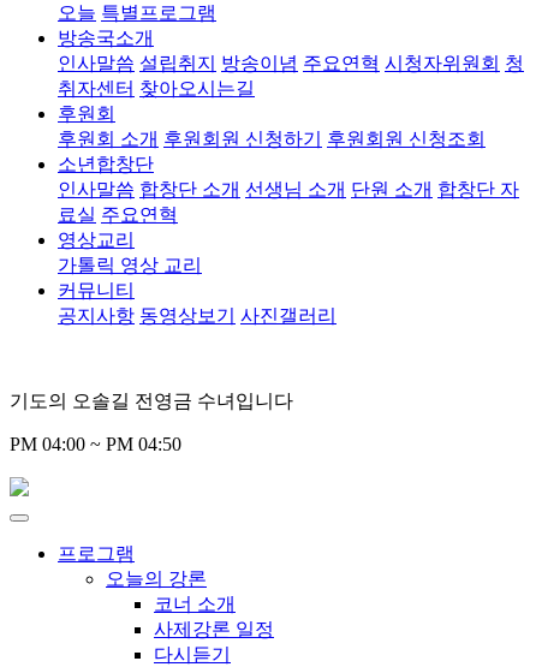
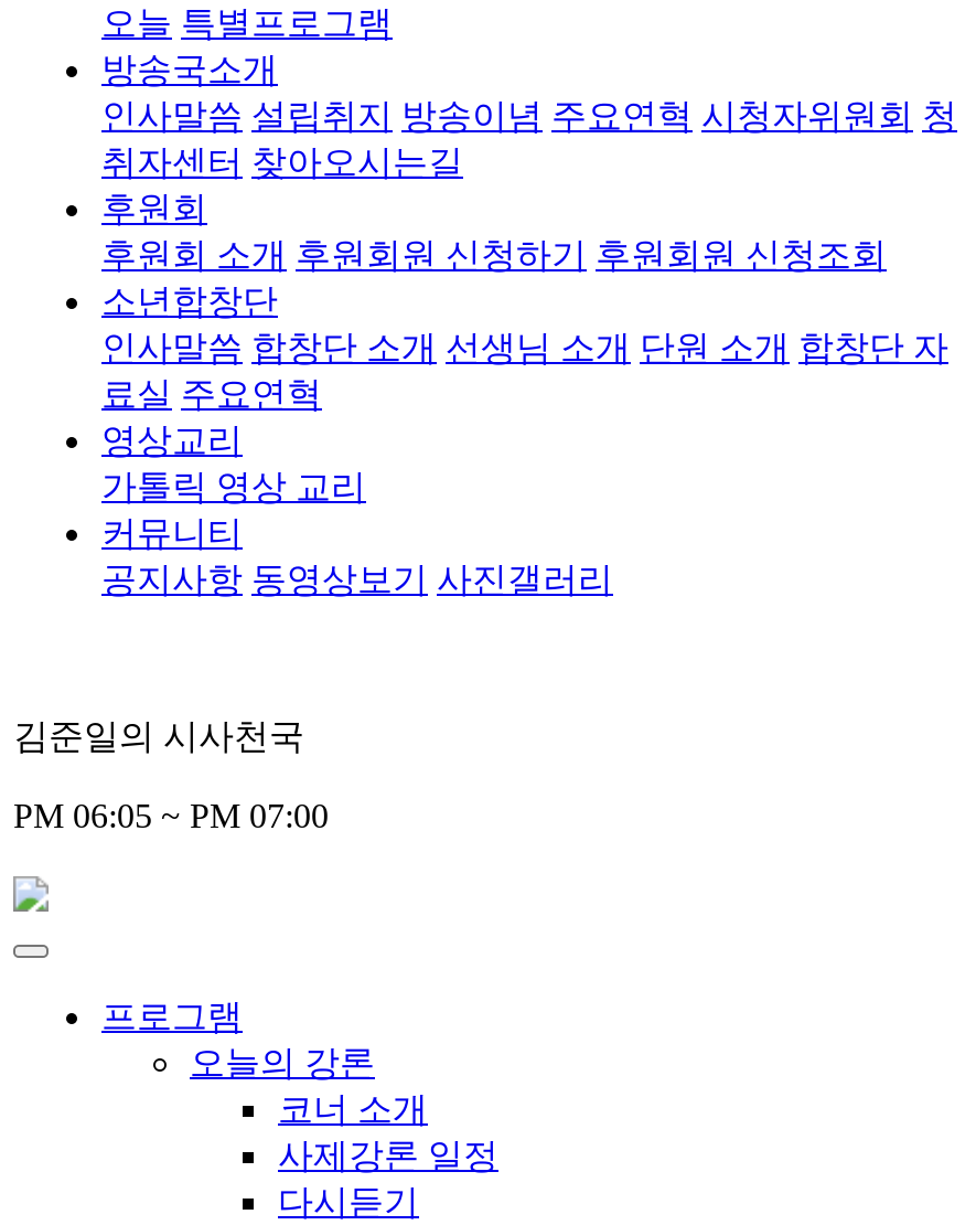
- 기도의 오솔길 전영금 수녀입니다
+ 김준일의 시사천국

- PM 04:00 ~ PM 04:50
+ PM 06:05 ~ PM 07:00
